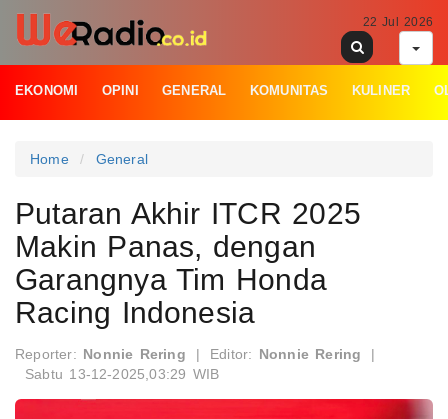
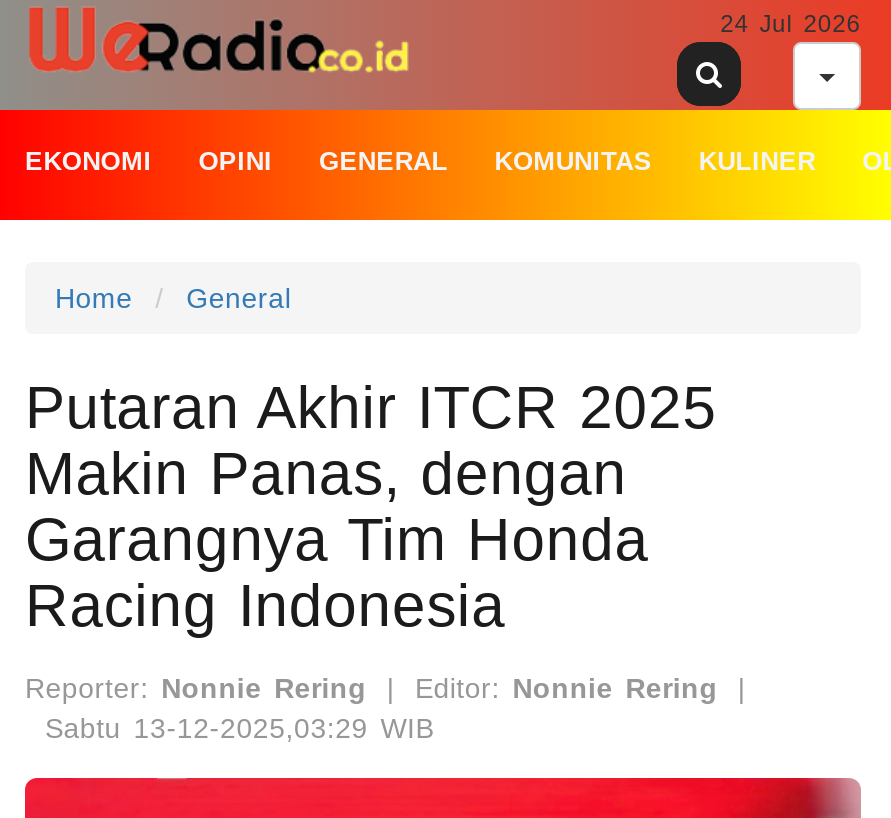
- 22 Jul 2026
+ 24 Jul 2026
